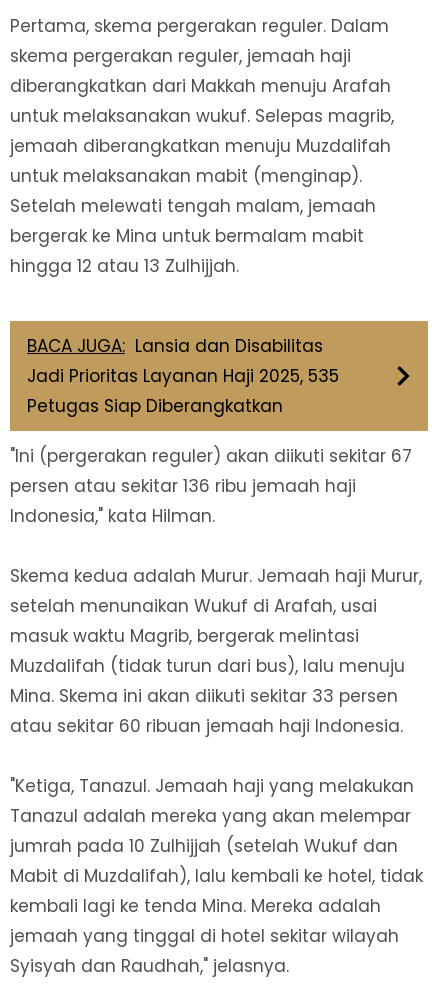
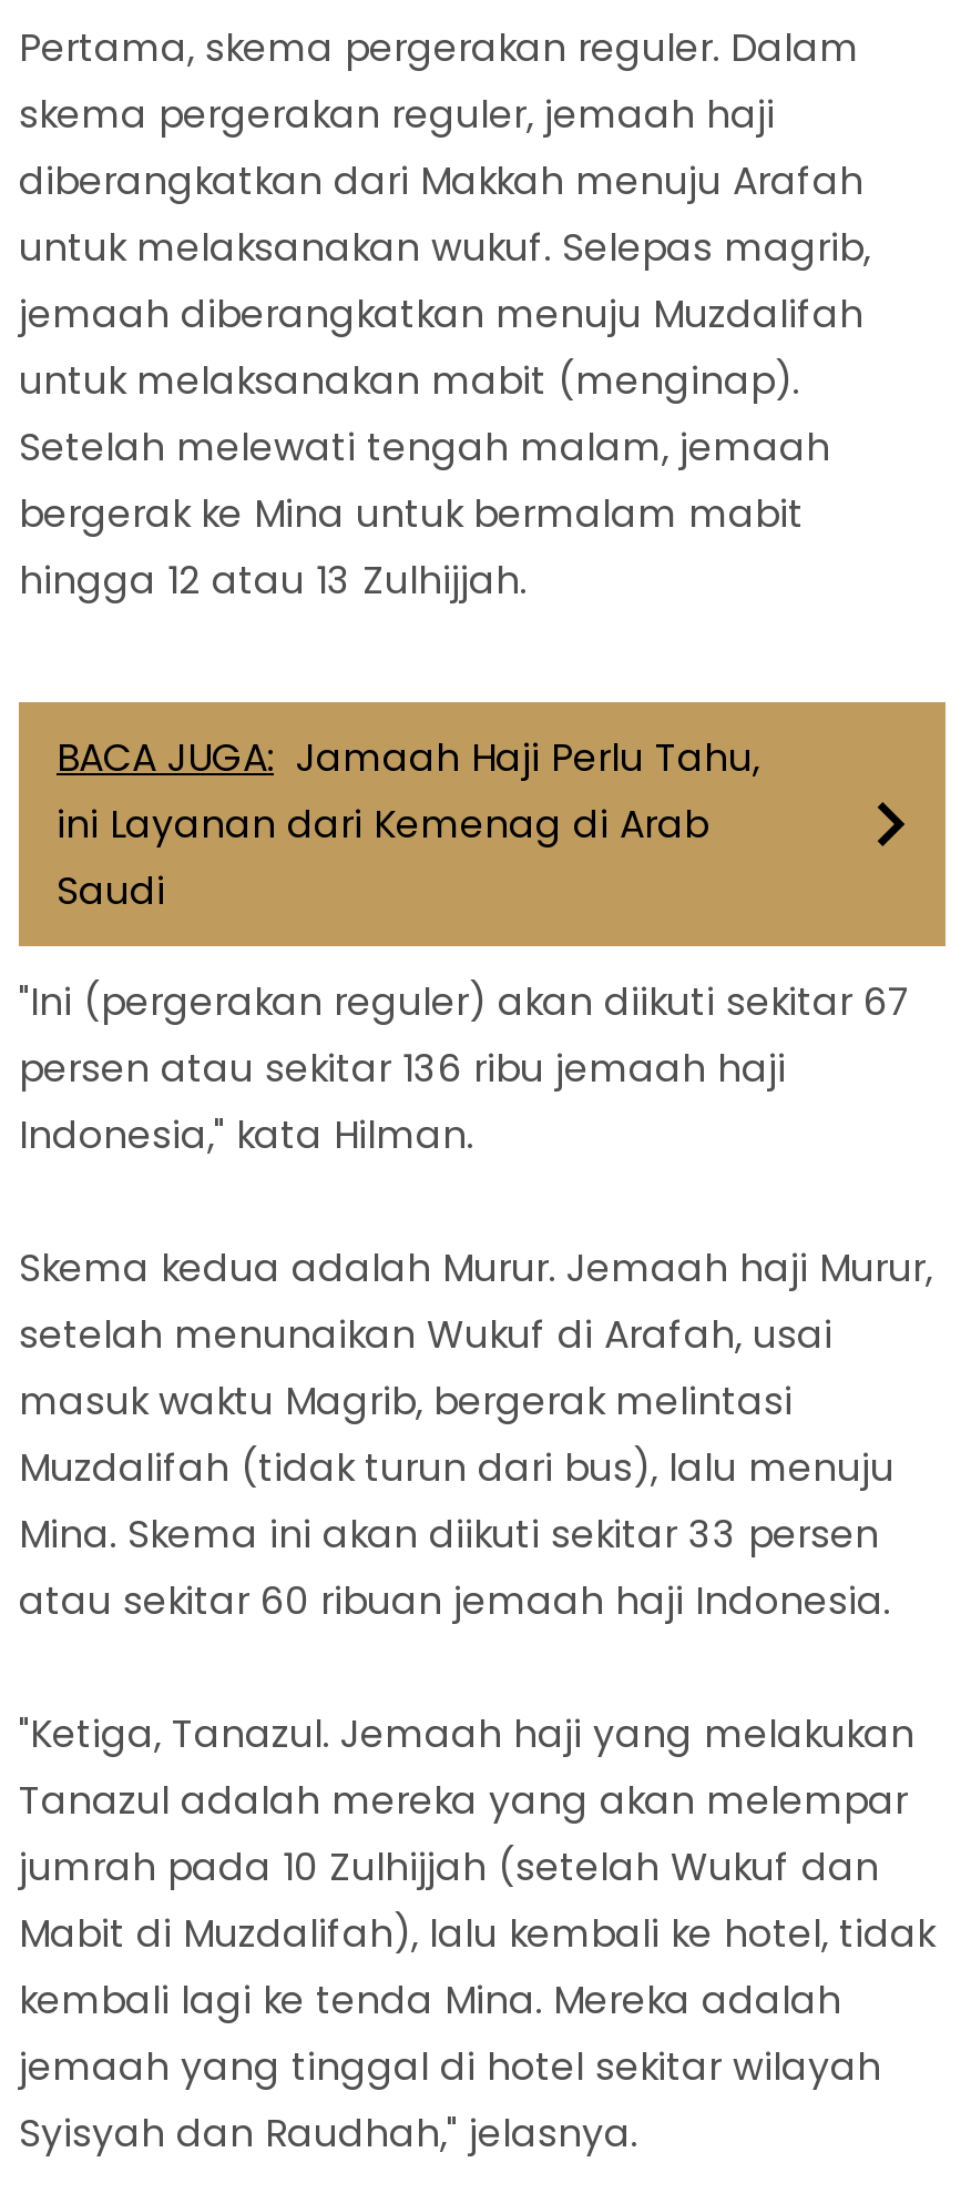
- BACA JUGA: Lansia dan Disabilitas
- Jadi Prioritas Layanan Haji 2025, 535
- Petugas Siap Diberangkatkan
+ BACA JUGA: Jamaah Haji Perlu Tahu,
+ ini Layanan dari Kemenag di Arab
+ Saudi
